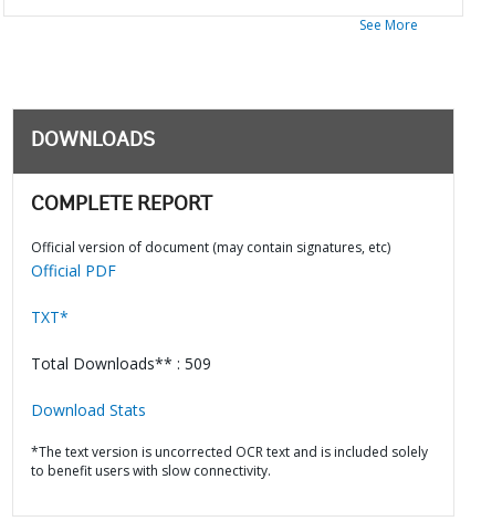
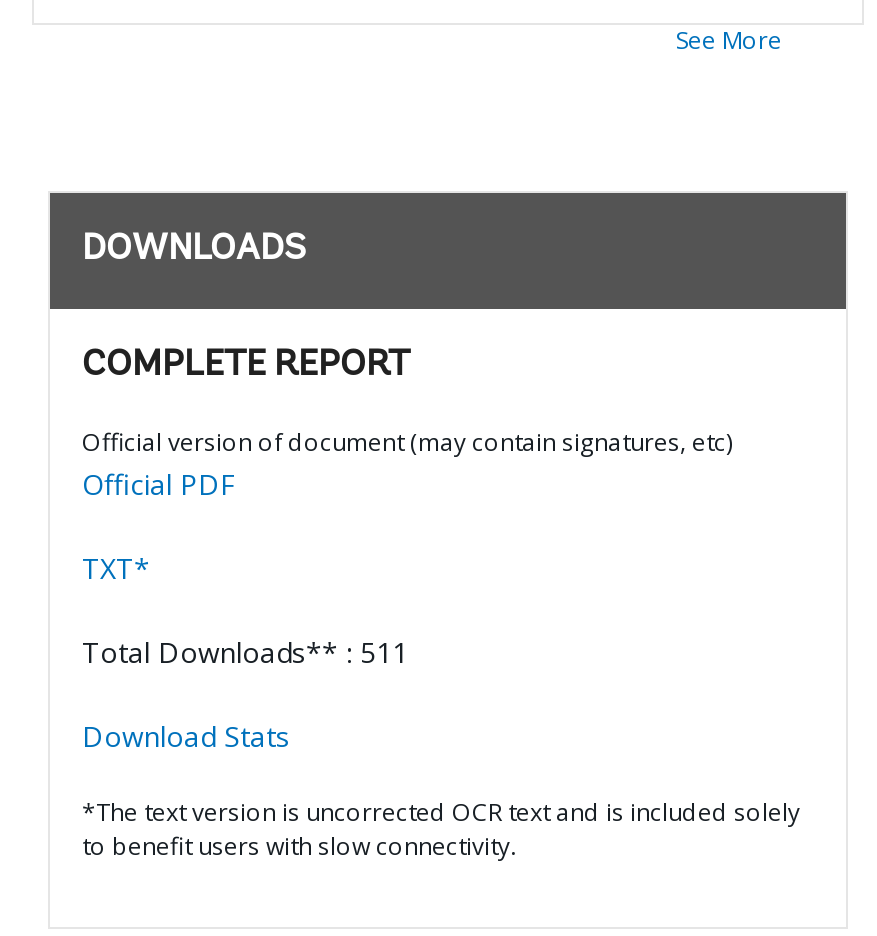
- Total Downloads** : 509
+ Total Downloads** : 511
